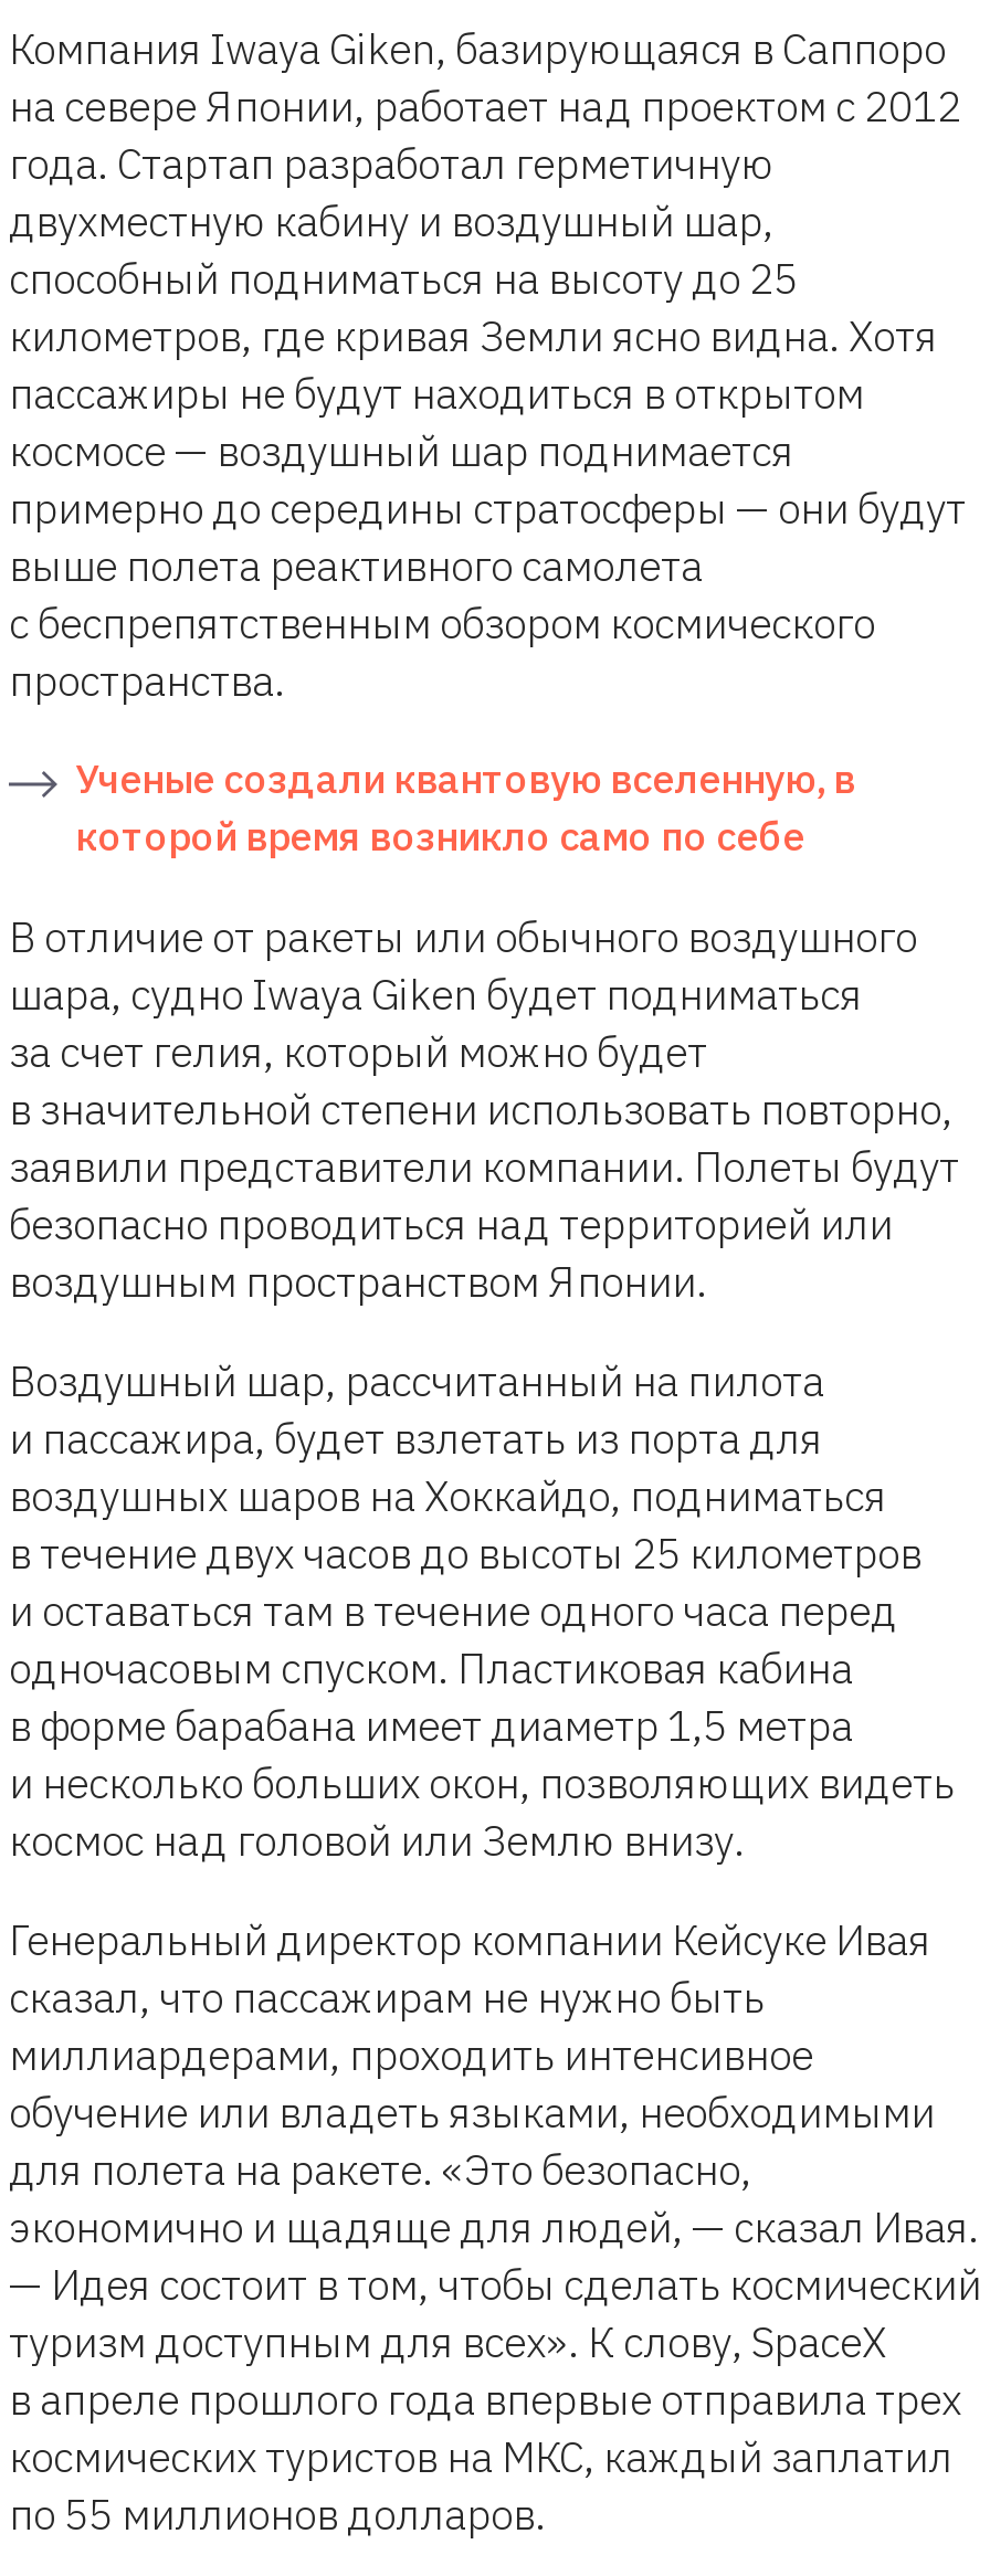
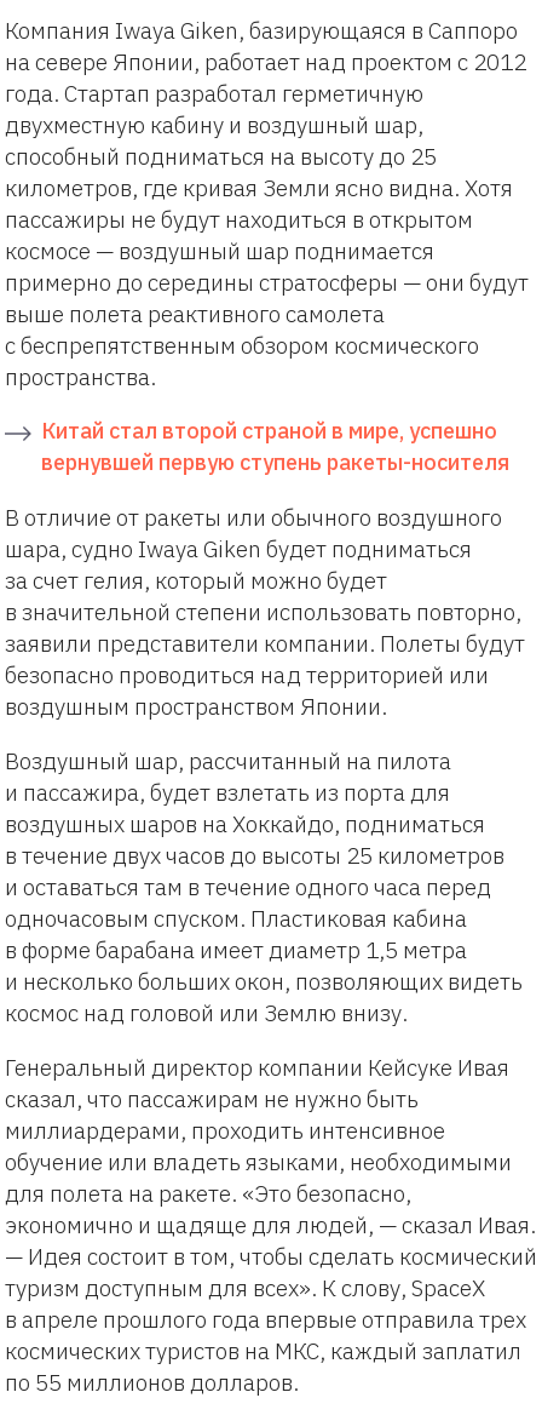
- Ученые создали квантовую вселенную, в
- которой время возникло само по себе
+ Китай стал второй страной в мире, успешно
+ вернувшей первую ступень ракеты-носителя
